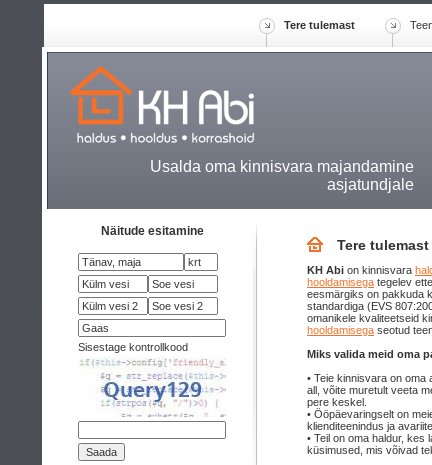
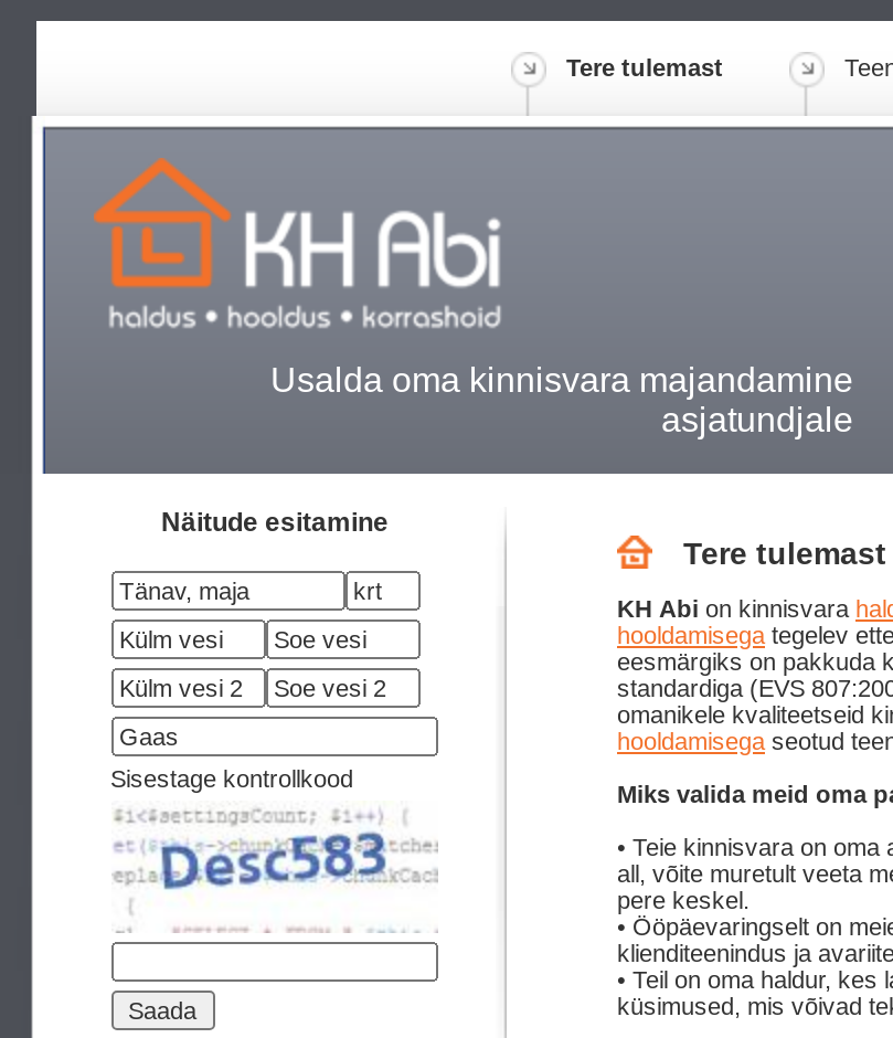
- [image]
+ [image]
